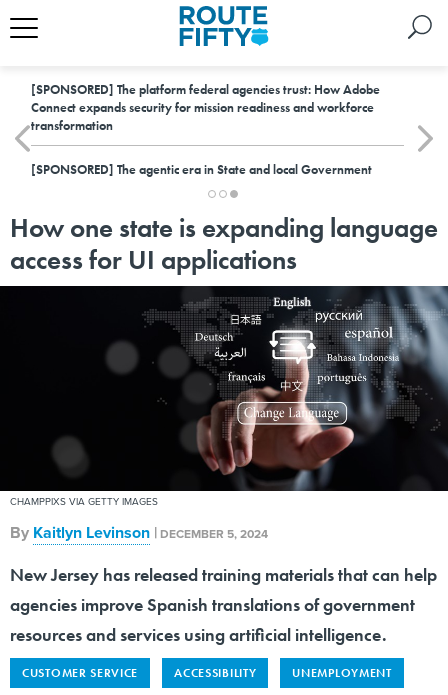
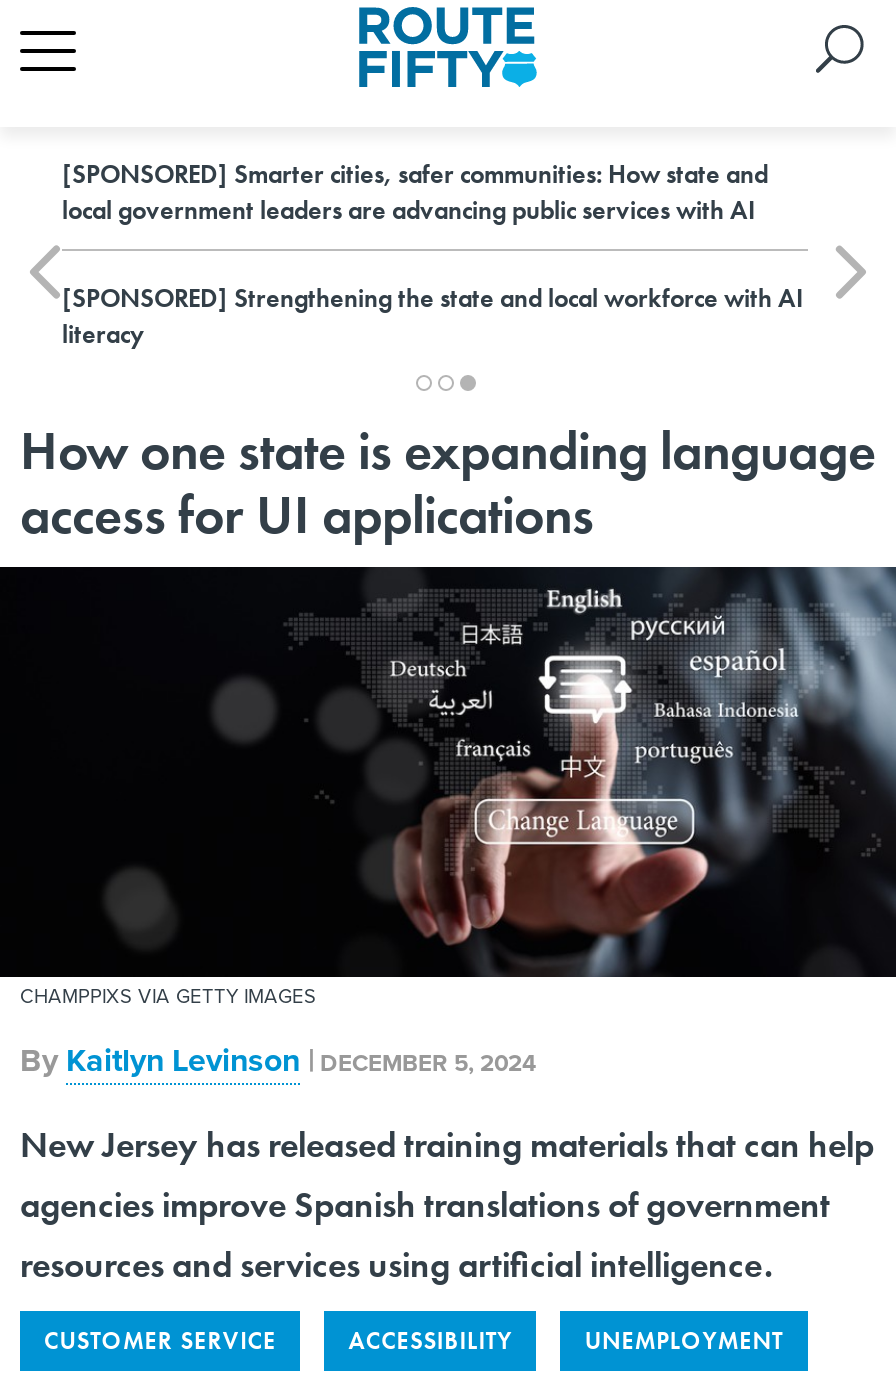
- [SPONSORED] The platform federal agencies trust: How Adobe
- Connect expands security for mission readiness and workforce
- transformation
+ [SPONSORED] Smarter cities, safer communities: How state and
+ local government leaders are advancing public services with AI

- [SPONSORED] The agentic era in State and local Government
+ [SPONSORED] Strengthening the state and local workforce with AI
+ literacy
